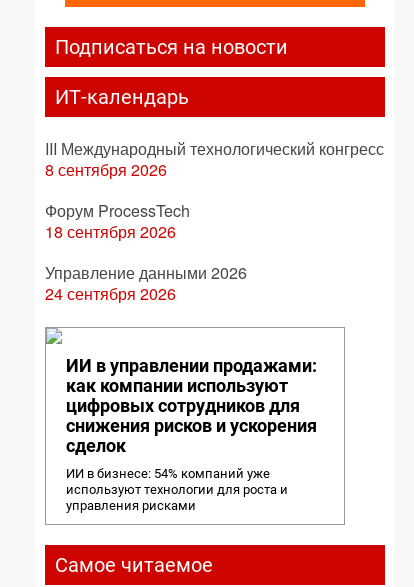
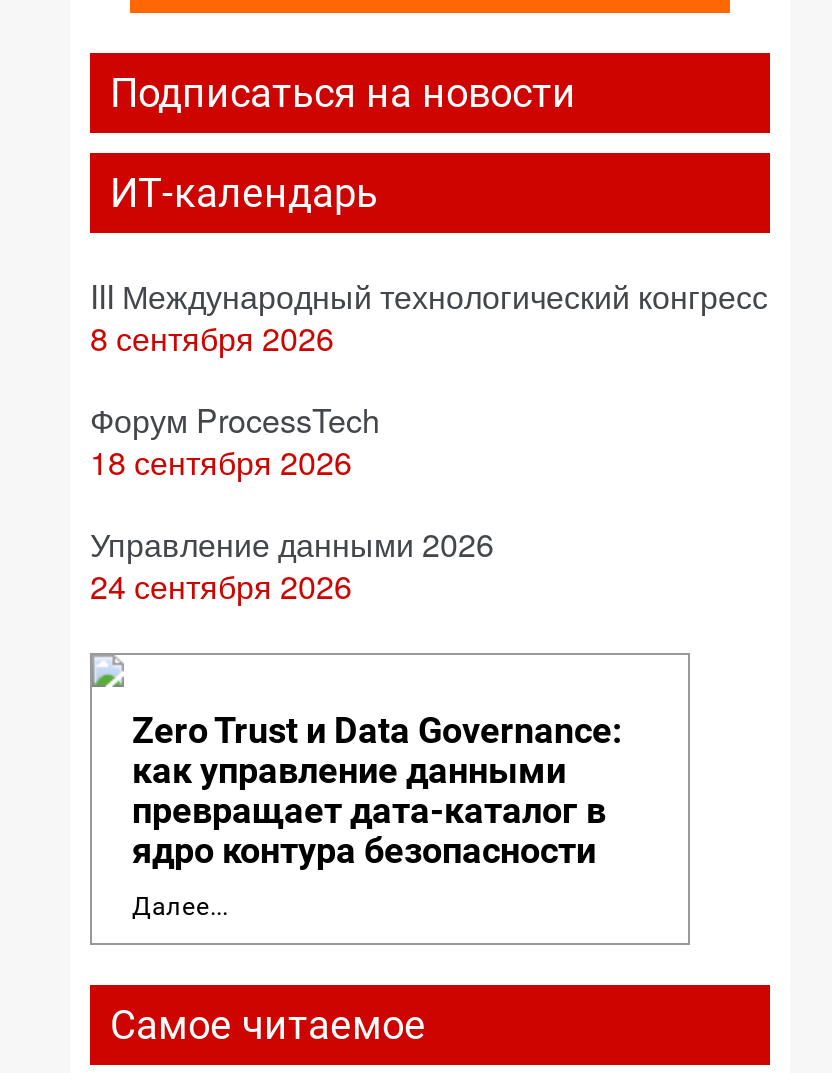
- ИИ в управлении продажами:
- как компании используют
- цифровых сотрудников для
- снижения рисков и ускорения
- сделок
+ Zero Trust и Data Governance:
+ как управление данными
+ превращает дата-каталог в
+ ядро контура безопасности

- ИИ в бизнесе: 54% компаний уже
- используют технологии для роста и
- управления рисками
+ Далее...
